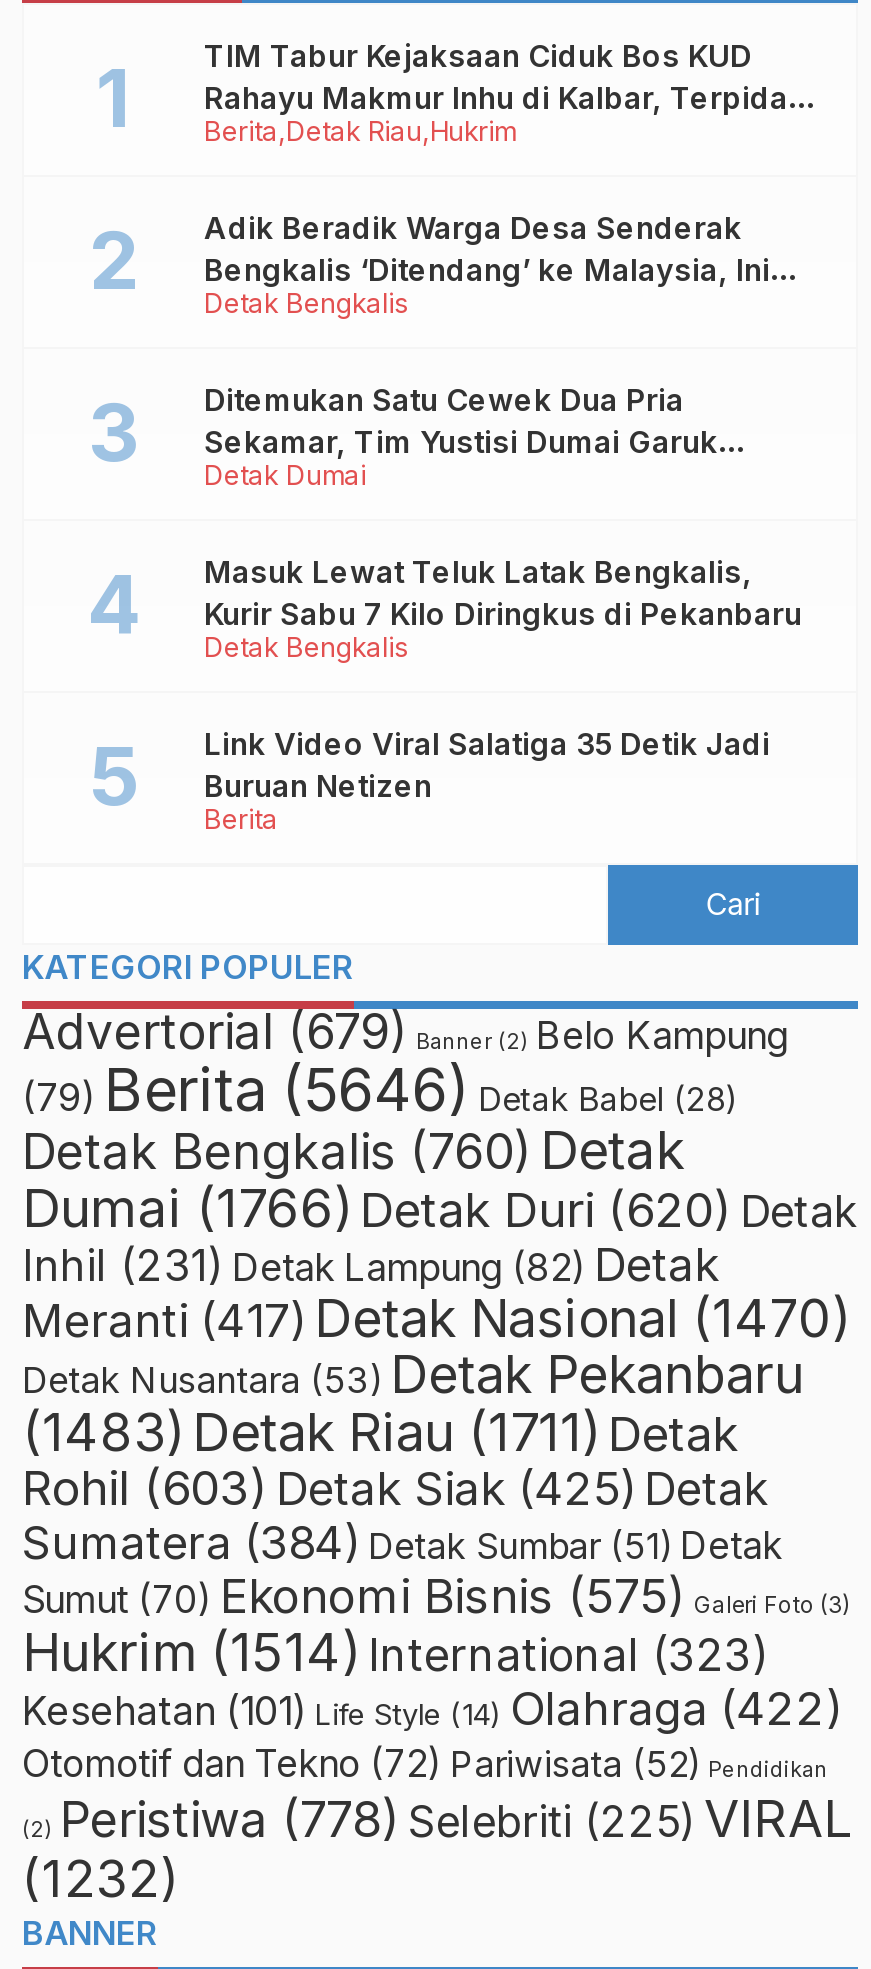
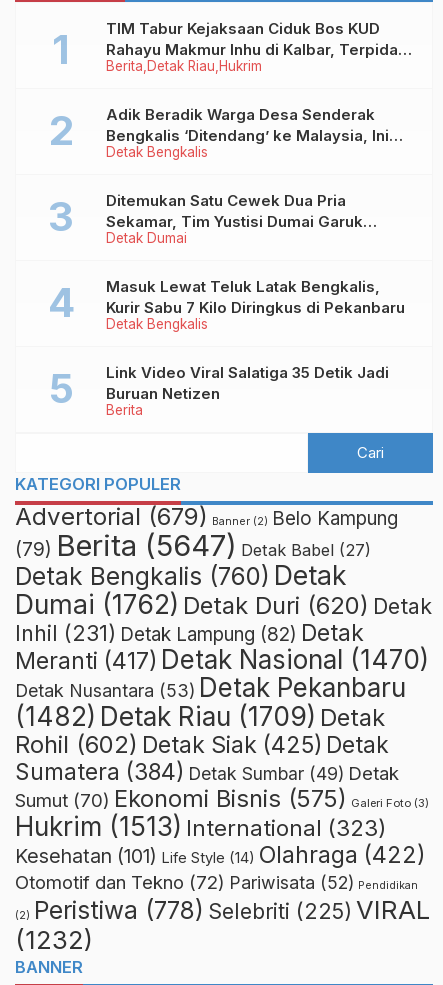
- (79) Berita (5646) Detak Babel (28)
+ (79) Berita (5647) Detak Babel (27)

- Dumai (1766) Detak Duri (620) Detak
+ Dumai (1762) Detak Duri (620) Detak

- (1483) Detak Riau (1711) Detak
+ (1482) Detak Riau (1709) Detak

- Rohil (603) Detak Siak (425) Detak
+ Rohil (602) Detak Siak (425) Detak

- Sumatera (384) Detak Sumbar (51) Detak
+ Sumatera (384) Detak Sumbar (49) Detak

- Hukrim (1514) International (323)
+ Hukrim (1513) International (323)
